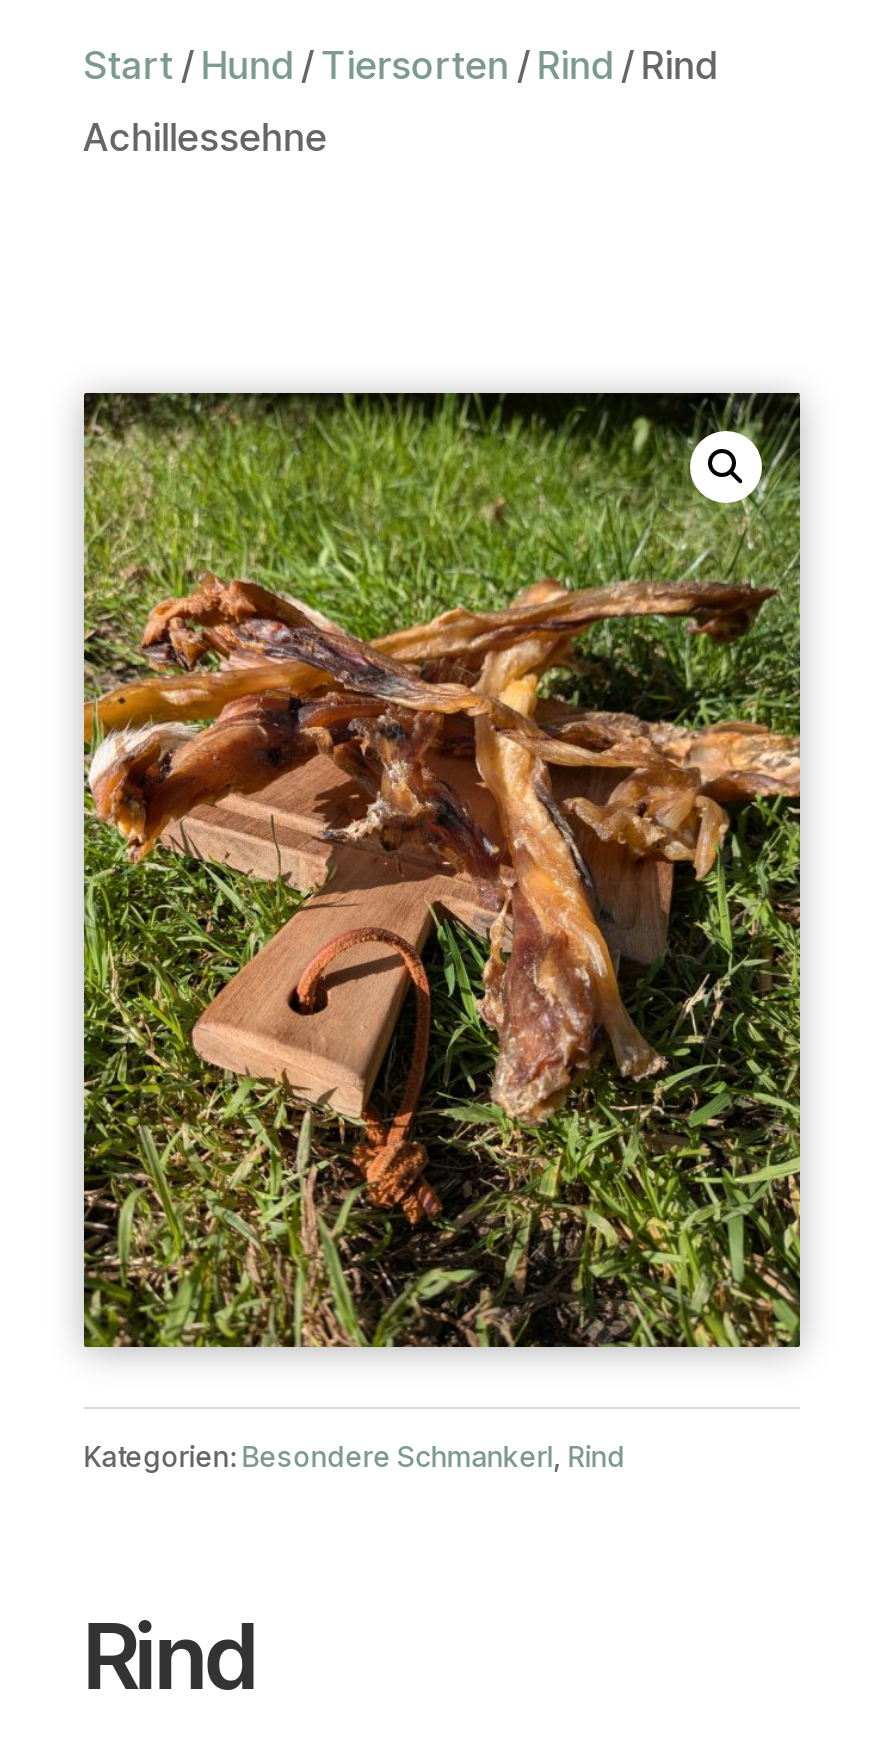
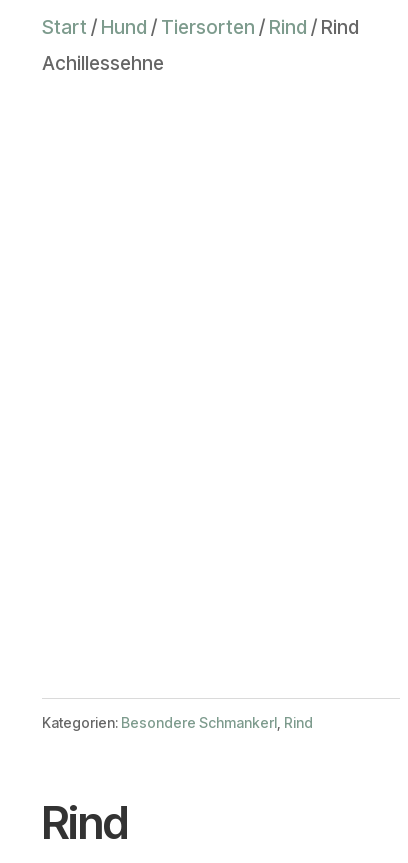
- [image]
